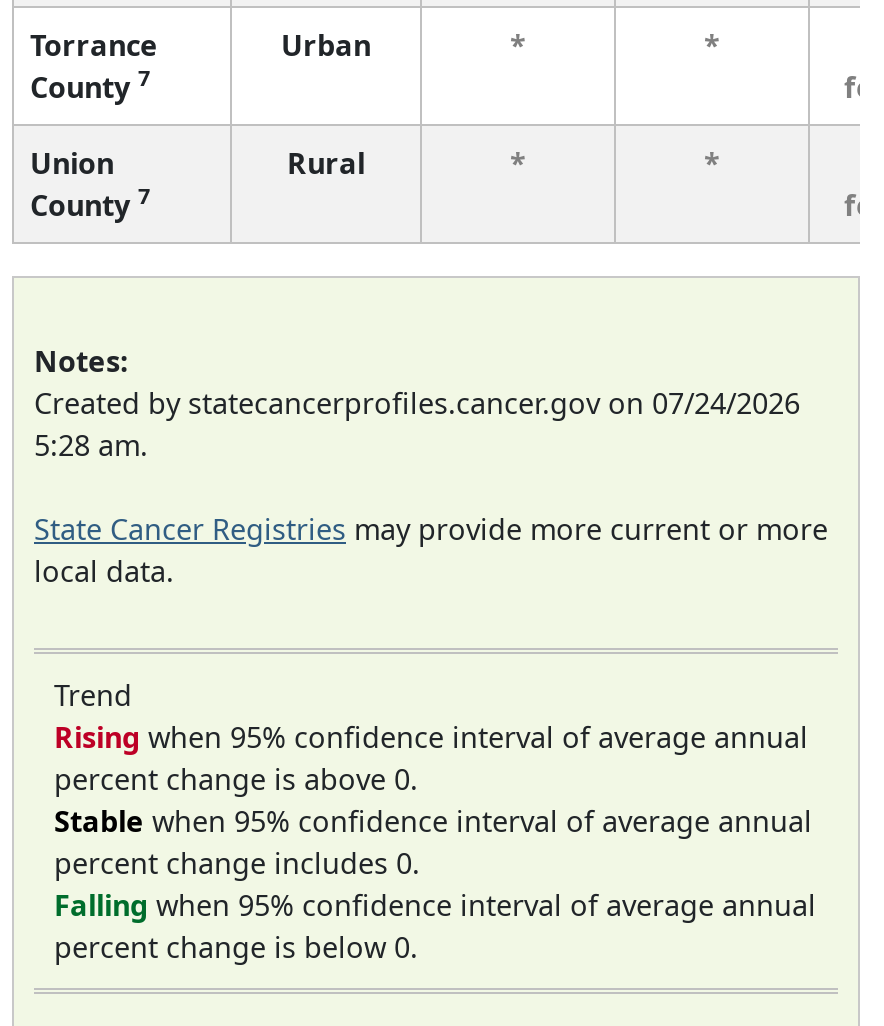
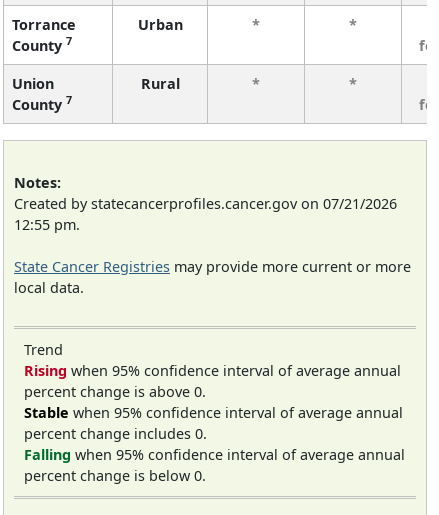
- Created by statecancerprofiles.cancer.gov on 07/24/2026
- 5:28 am.
+ Created by statecancerprofiles.cancer.gov on 07/21/2026
+ 12:55 pm.
